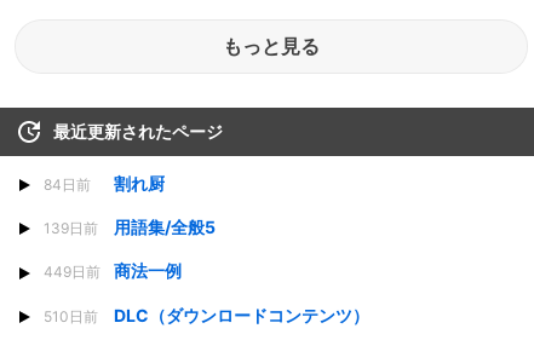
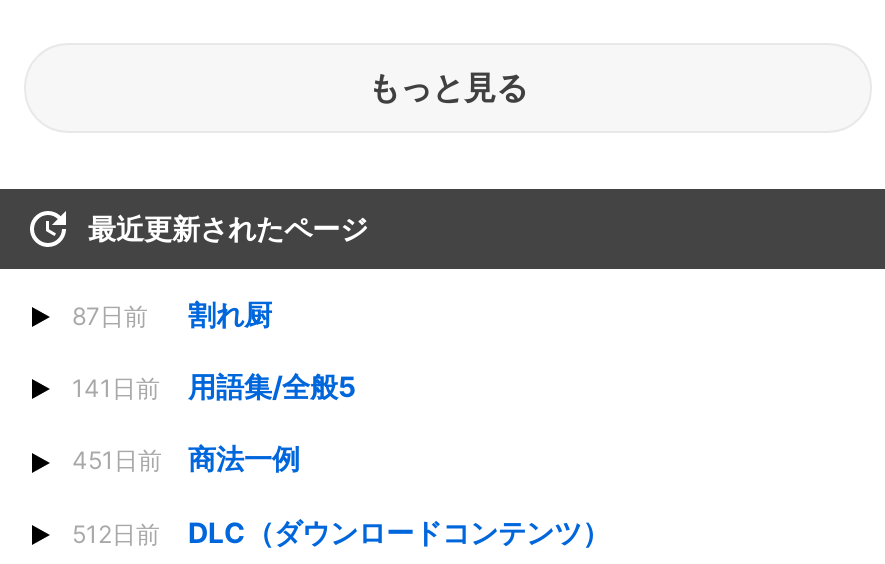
- 84日前 割れ厨
+ 87日前 割れ厨

- 139日前 用語集/全般5
+ 141日前 用語集/全般5

- 449日前 商法一例
+ 451日前 商法一例

- 510日前 DLC（ダウンロードコンテンツ）
+ 512日前 DLC（ダウンロードコンテンツ）
